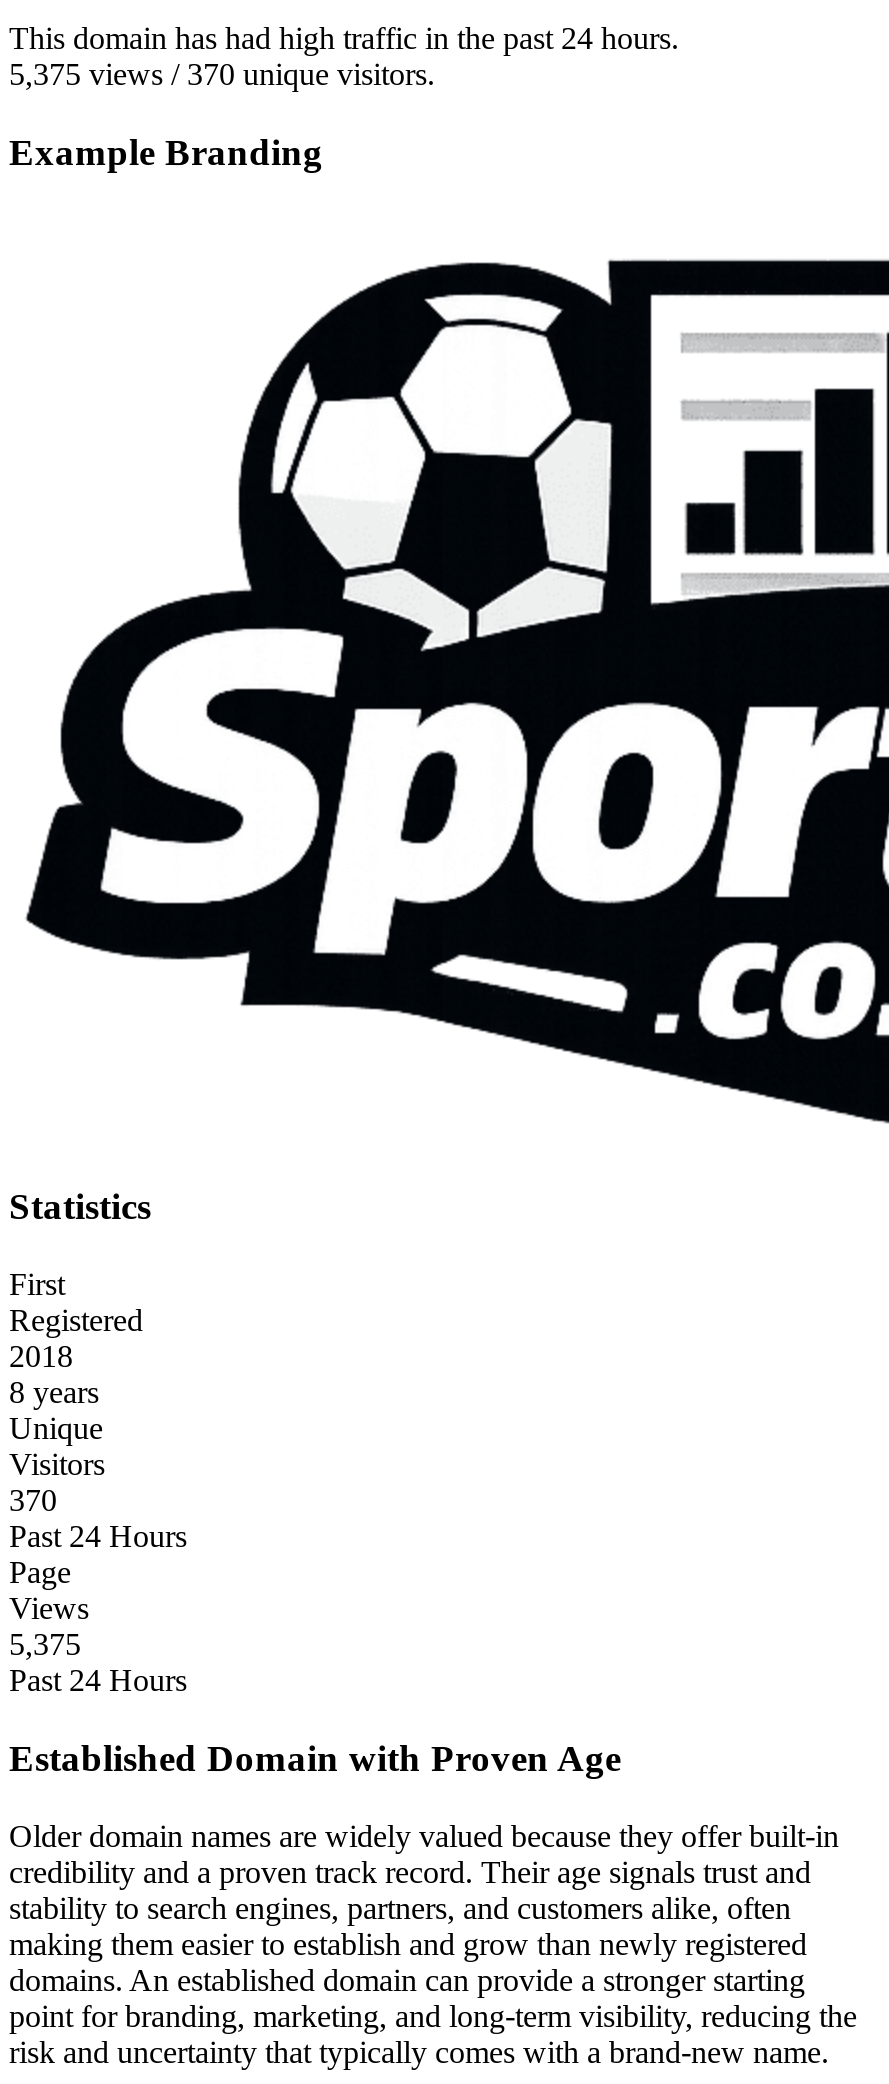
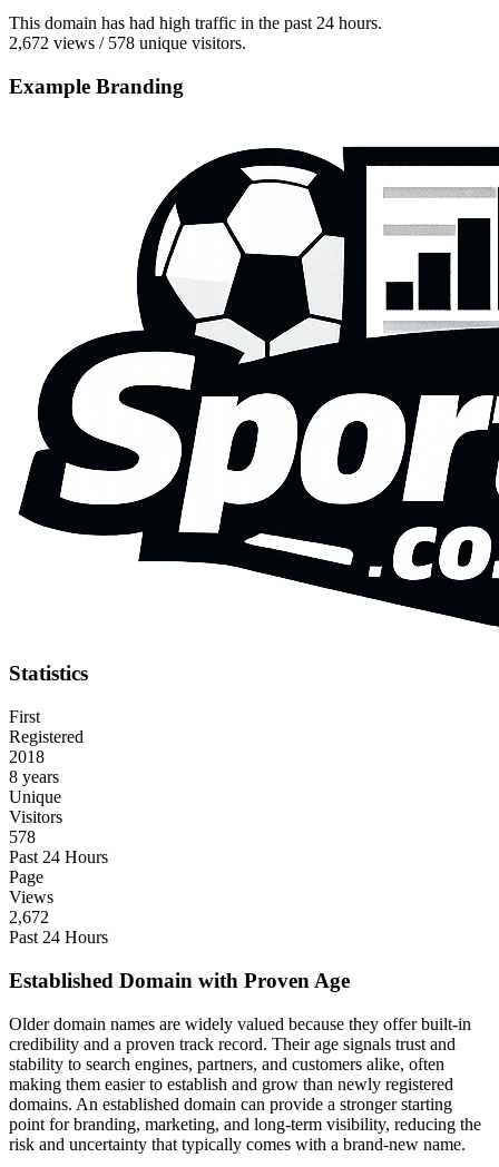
- 5,375 views / 370 unique visitors.
+ 2,672 views / 578 unique visitors.

- 370
+ 578

- 5,375
+ 2,672
